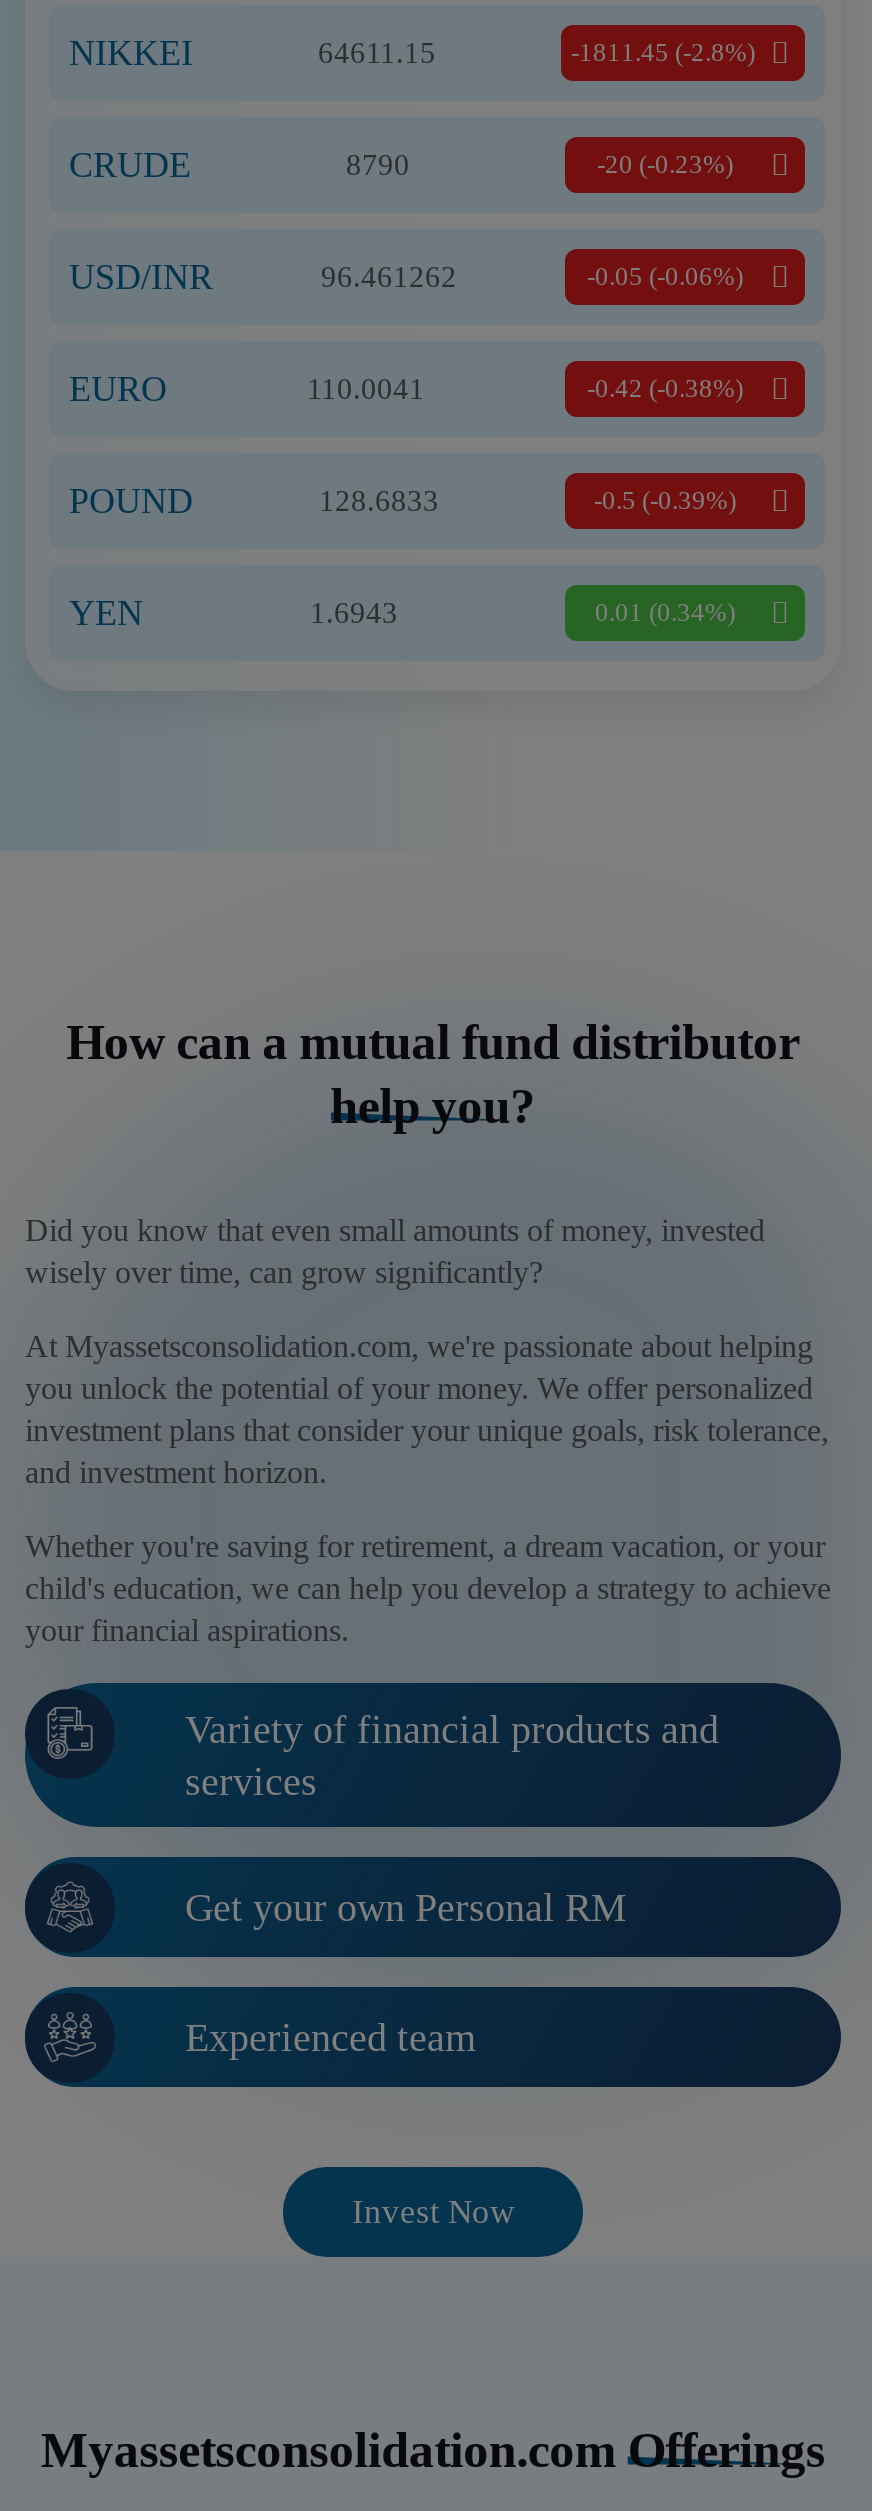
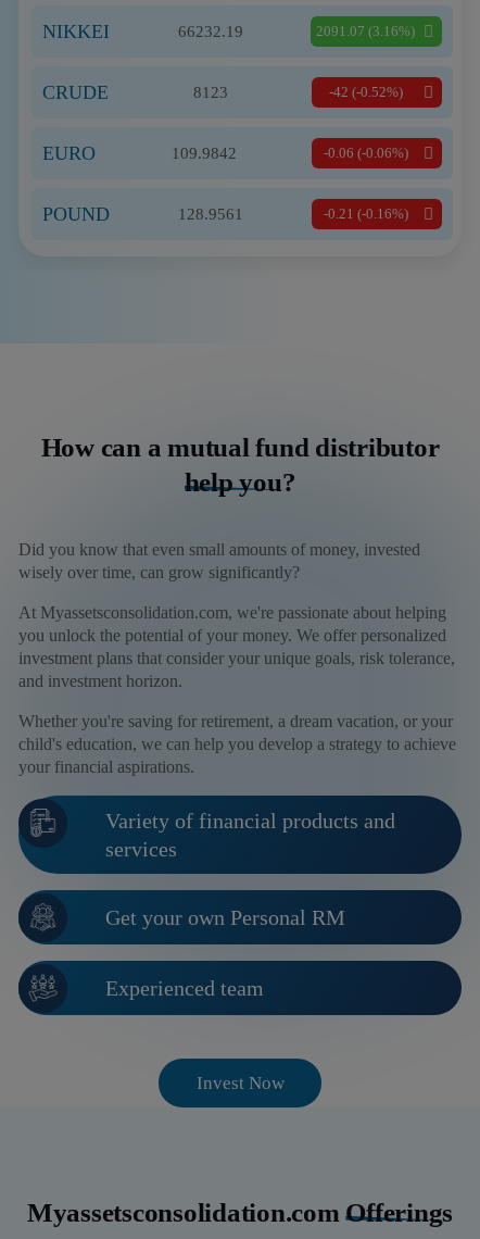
- 64611.15
+ 66232.19

- -1811.45 (-2.8%)
+ 2091.07 (3.16%)

- 8790
- -20 (-0.23%)
- USD/INR
- 96.461262
- -0.05 (-0.06%)
+ 8123
+ -42 (-0.52%)

- 110.0041
+ 109.9842

- -0.42 (-0.38%)
+ -0.06 (-0.06%)

- 128.6833
- -0.5 (-0.39%)
- YEN
- 1.6943
- 0.01 (0.34%)
+ 128.9561
+ -0.21 (-0.16%)
